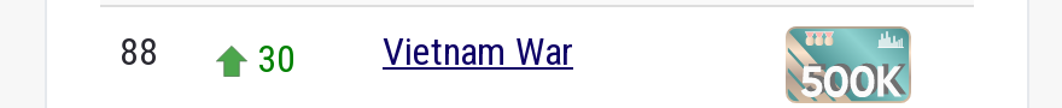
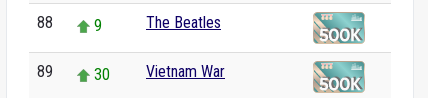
+ 9
+ The Beatles
+ 89
